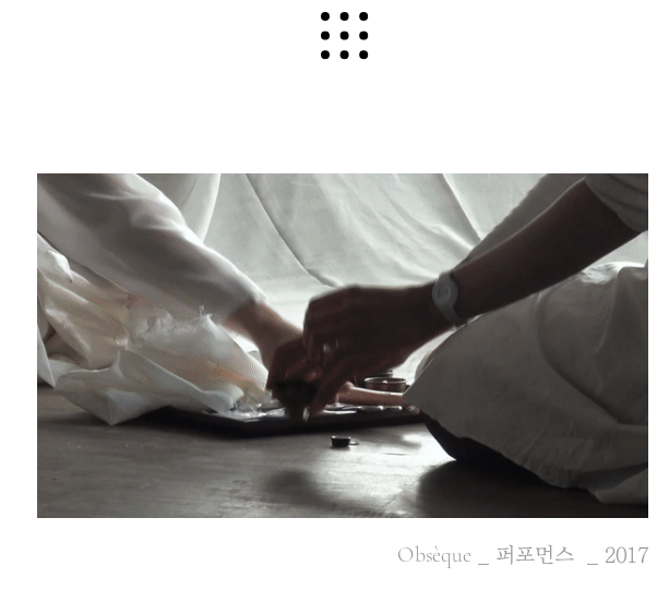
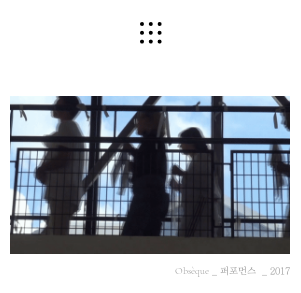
- [image]
+ [image]
